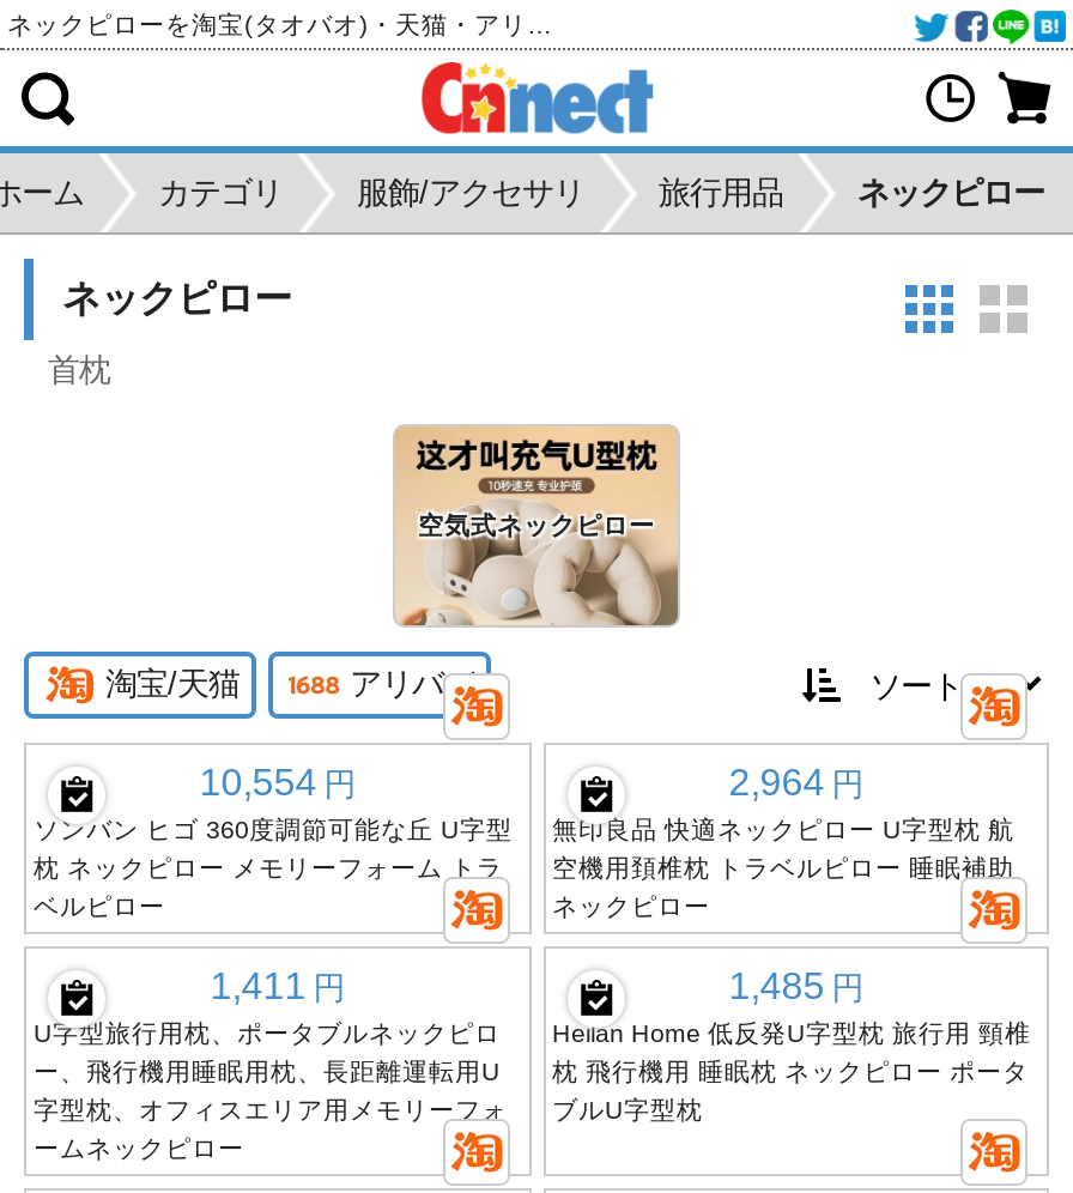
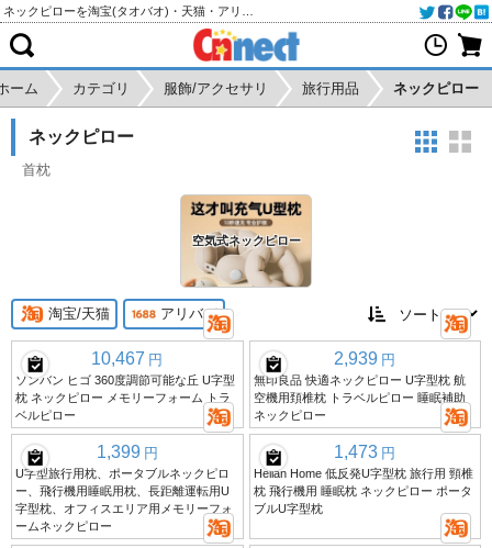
- 10,554 円
+ 10,467 円

- 2,964 円
+ 2,939 円

- 1,411 円
+ 1,399 円

- 1,485 円
+ 1,473 円
